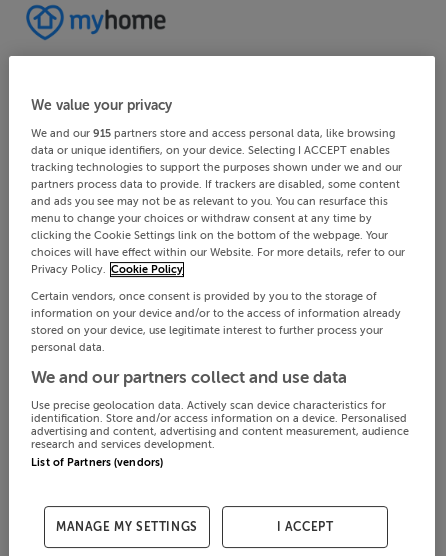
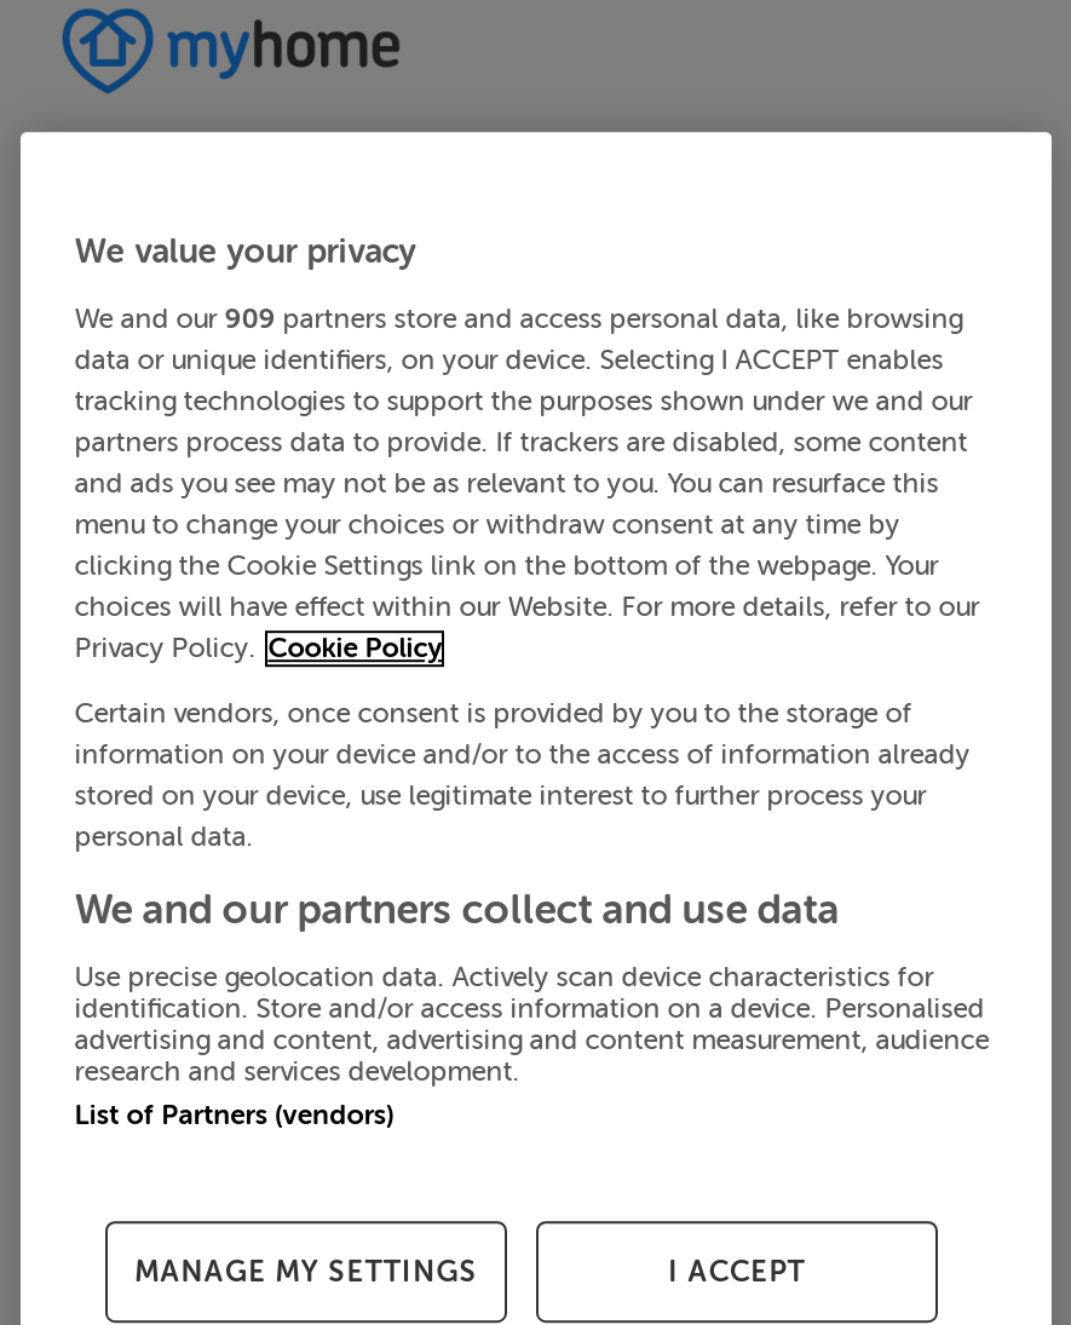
- We and our 915 partners store and access personal data, like browsing
+ We and our 909 partners store and access personal data, like browsing
